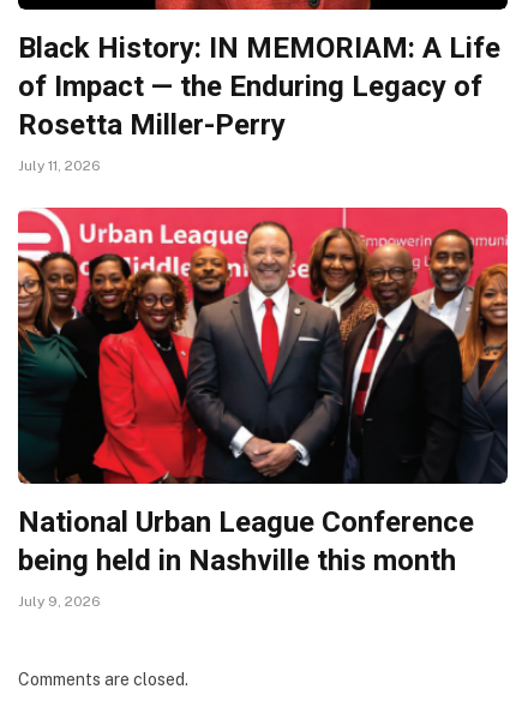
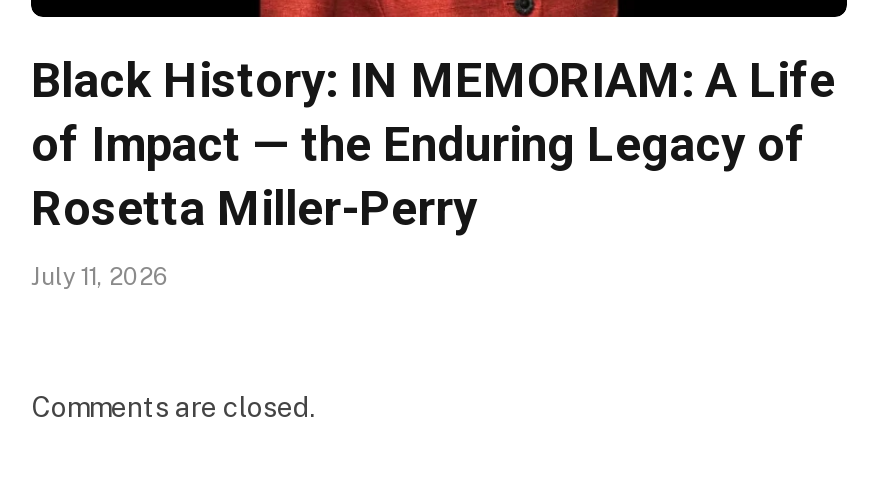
- [image]
- National Urban League Conference
- being held in Nashville this month
- July 9, 2026
